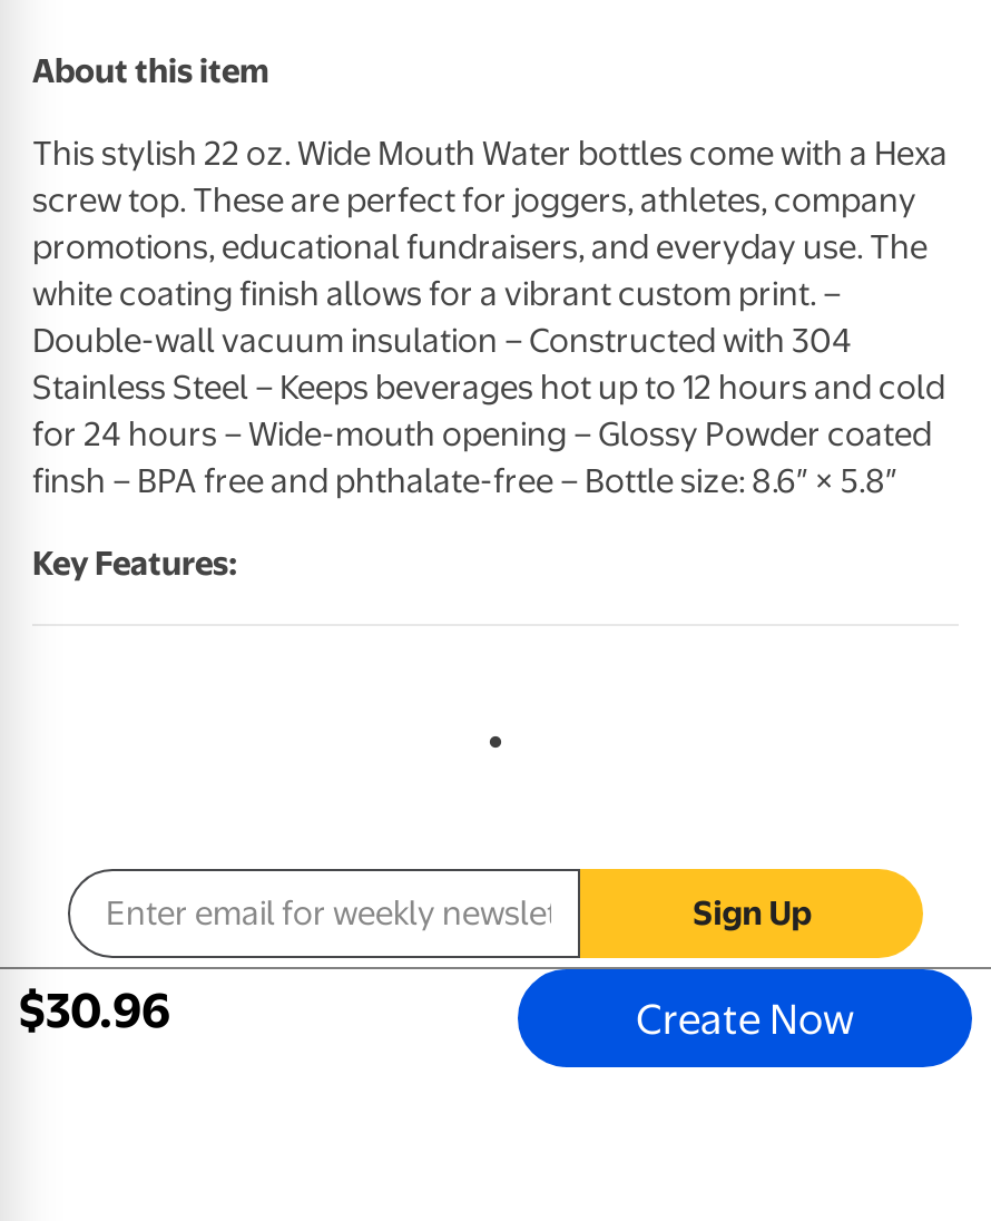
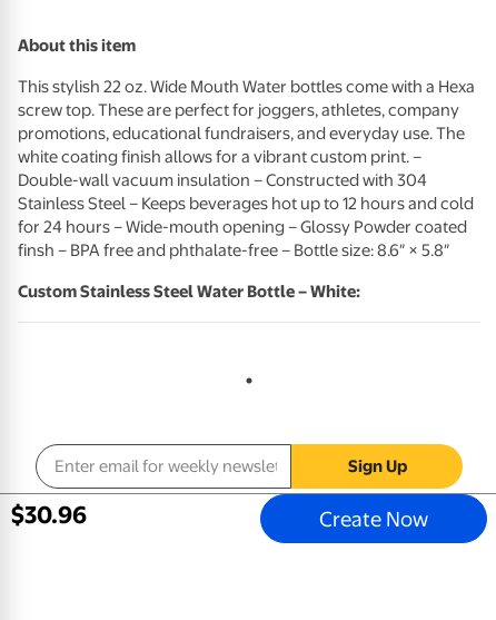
- Key Features:
+ Custom Stainless Steel Water Bottle – White:
